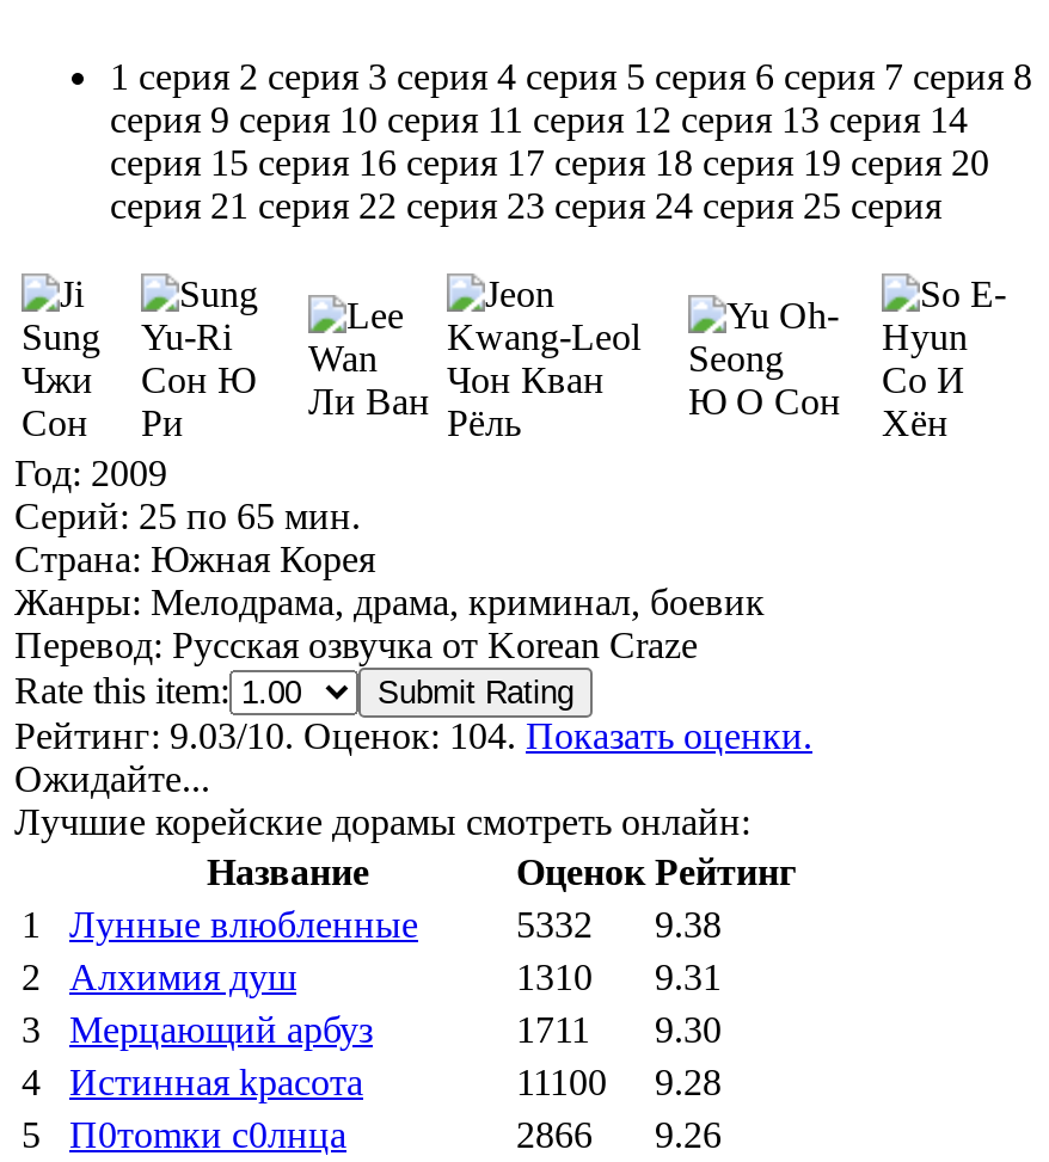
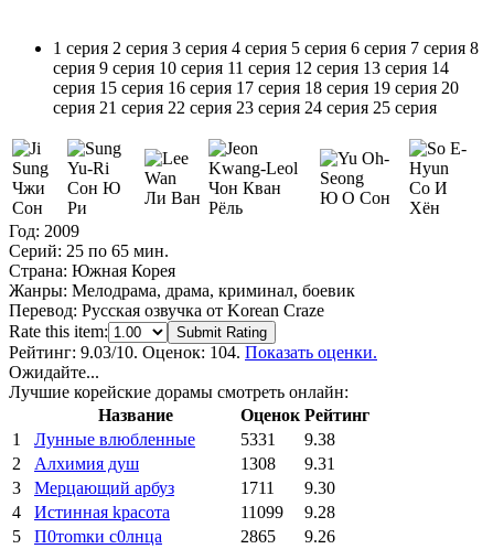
- 5332 9.38
+ 5331 9.38

- 1310 9.31
+ 1308 9.31

- 11100 9.28
+ 11099 9.28

- 2866 9.26
+ 2865 9.26
